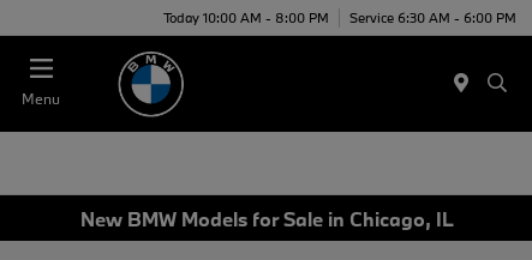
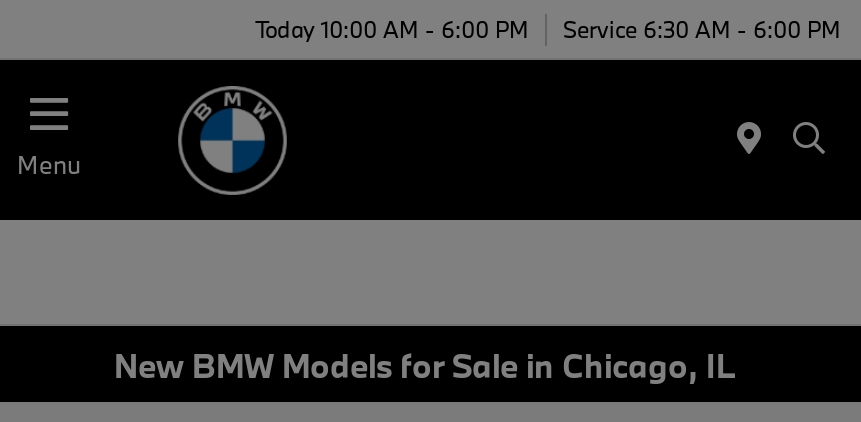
- Today 10:00 AM - 8:00 PM Service 6:30 AM - 6:00 PM
+ Today 10:00 AM - 6:00 PM Service 6:30 AM - 6:00 PM
